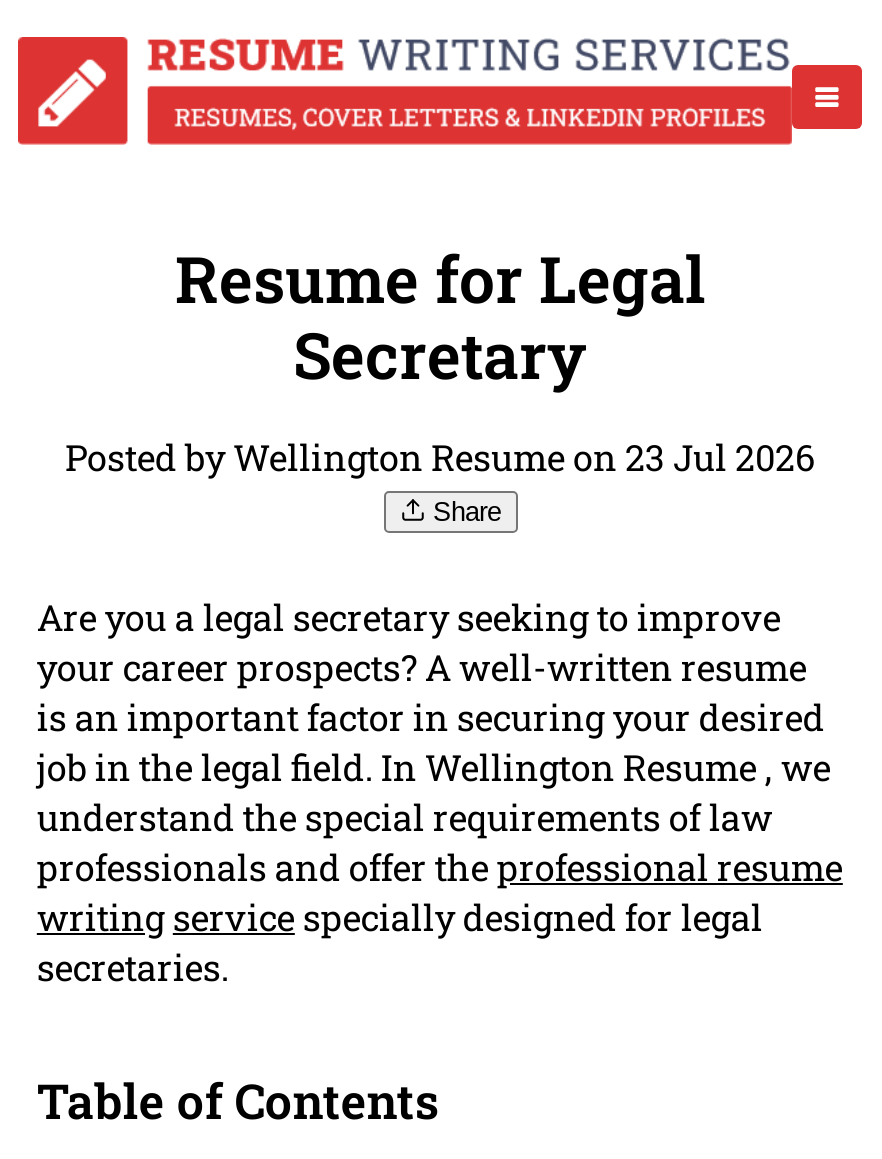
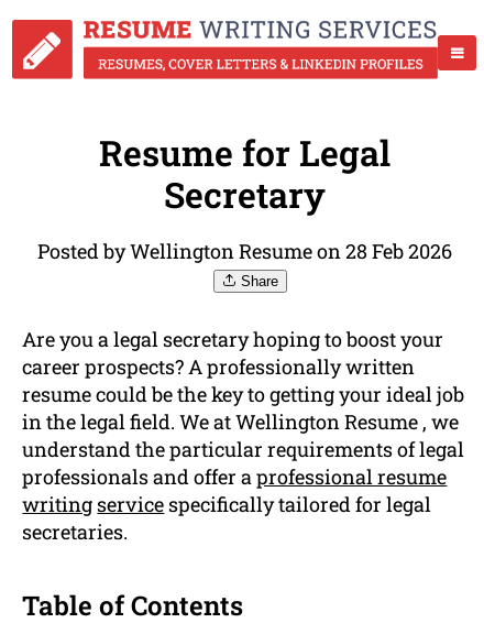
- Posted by Wellington Resume on 23 Jul 2026
+ Posted by Wellington Resume on 28 Feb 2026

- Are you a legal secretary seeking to improve
- your career prospects? A well-written resume
- is an important factor in securing your desired
- job in the legal field. In Wellington Resume , we
- understand the special requirements of law
- professionals and offer the professional resume
- writing service specially designed for legal
+ Are you a legal secretary hoping to boost your
+ career prospects? A professionally written
+ resume could be the key to getting your ideal job
+ in the legal field. We at Wellington Resume , we
+ understand the particular requirements of legal
+ professionals and offer a professional resume
+ writing service specifically tailored for legal
